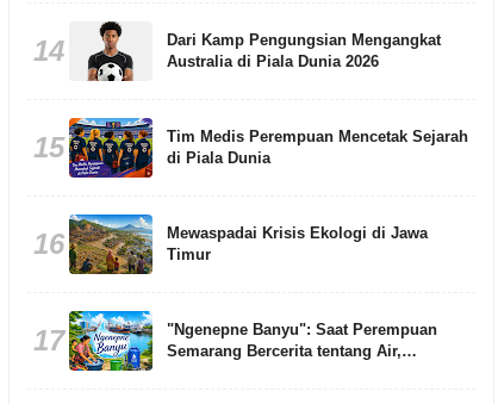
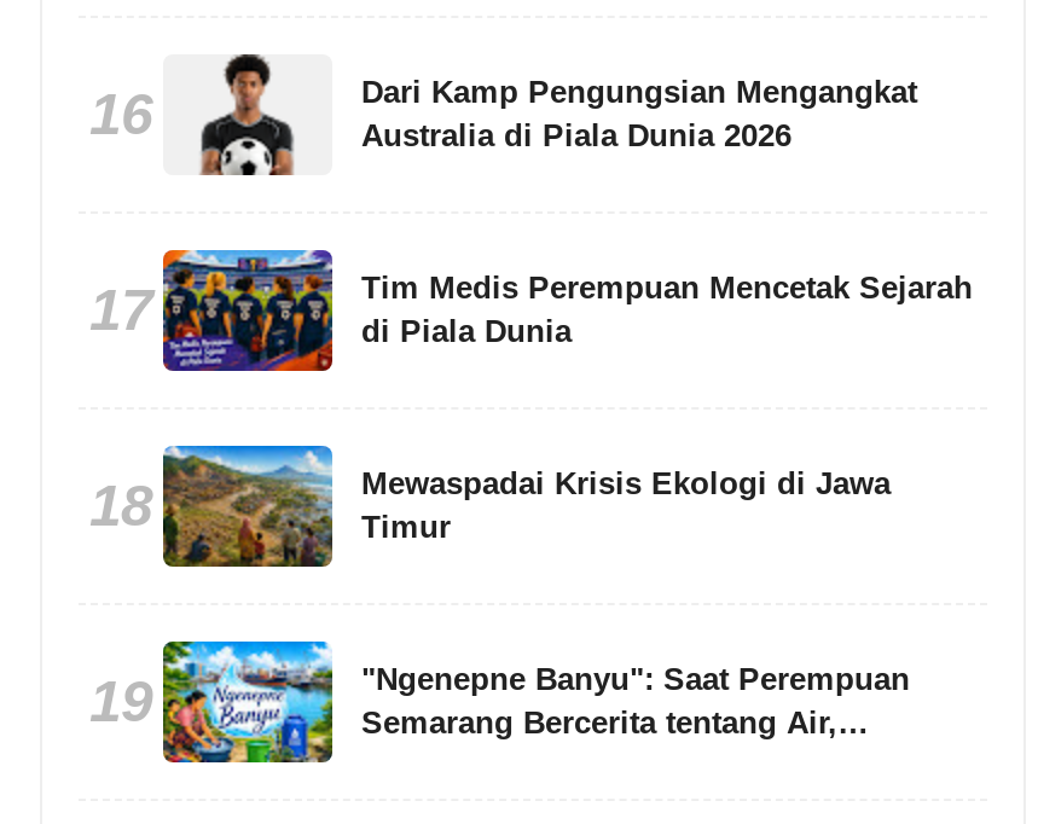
- 14
+ 16

- 15
+ 17

- 16
+ 18

- 17
+ 19
